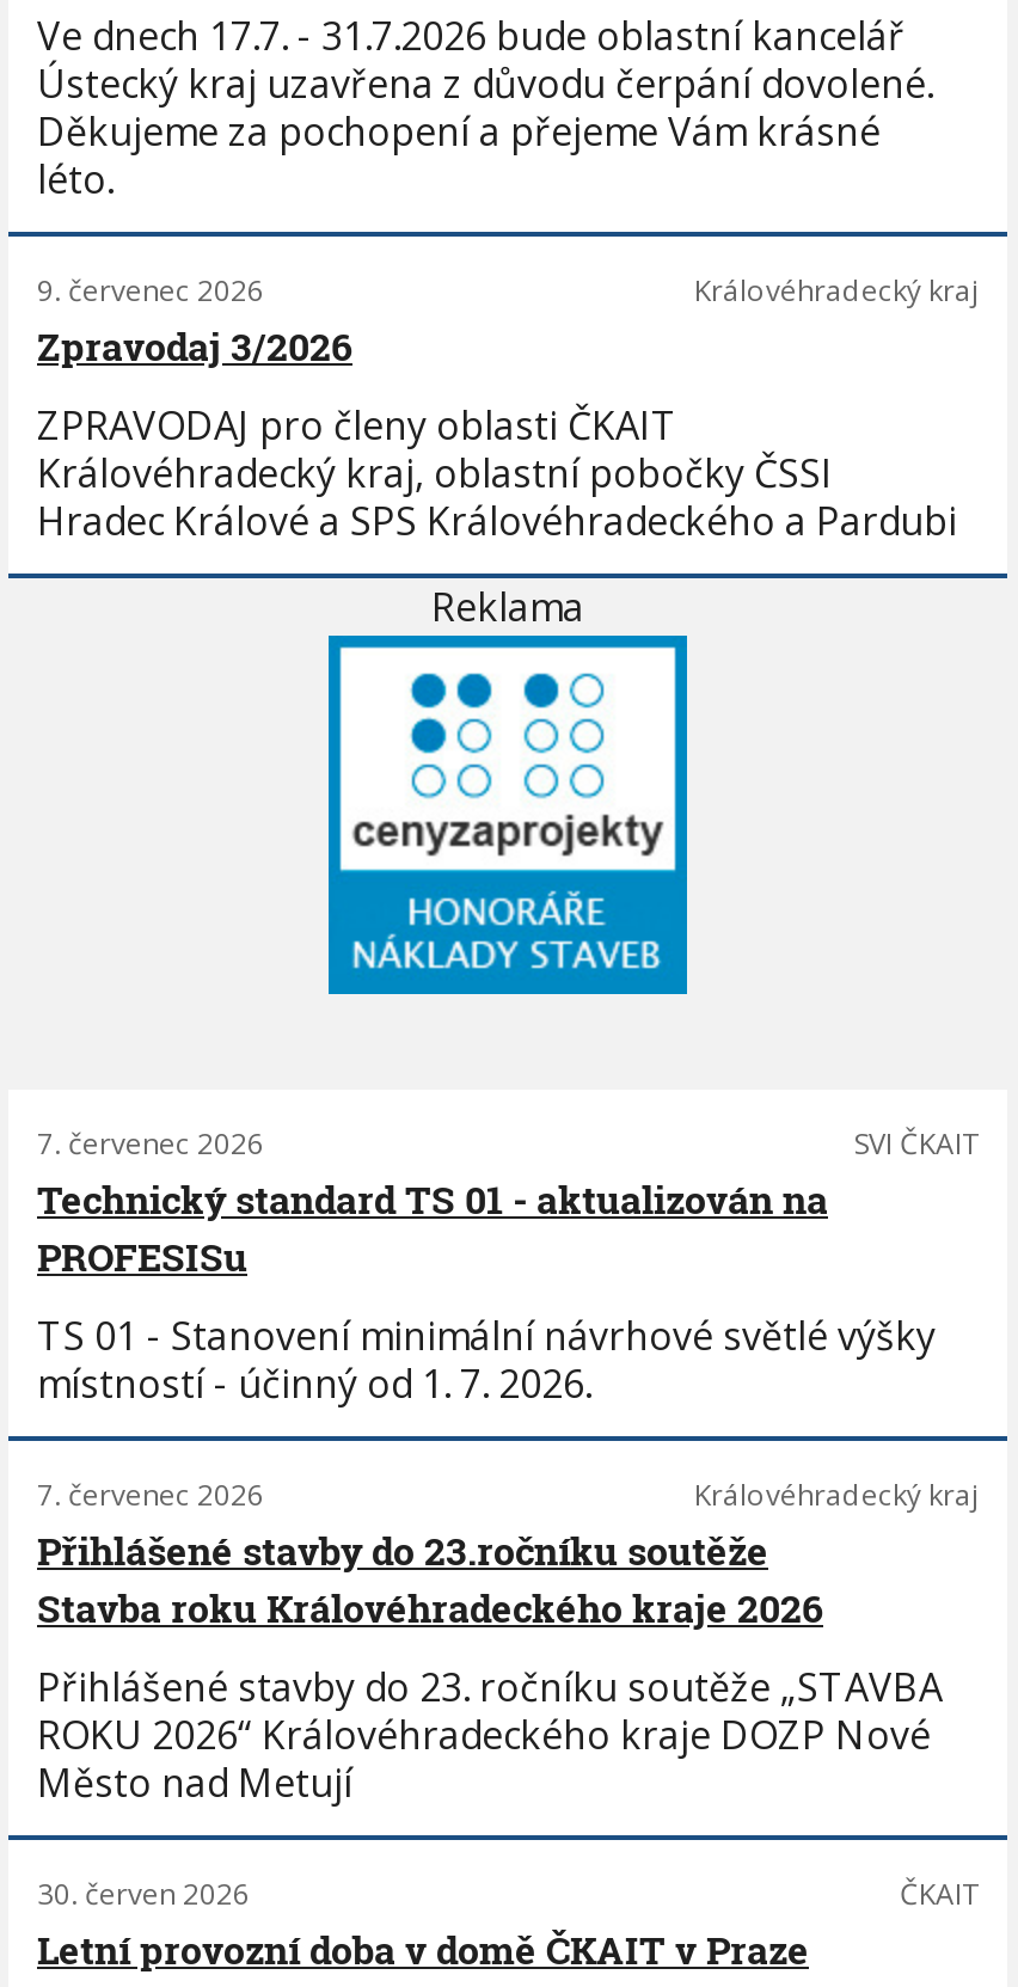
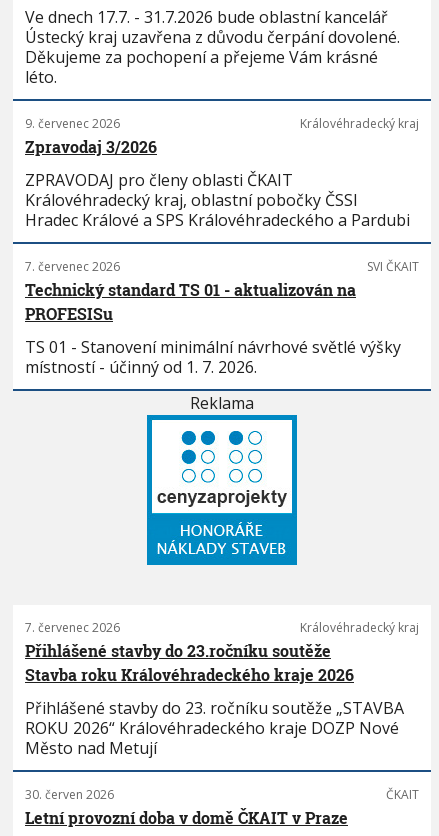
moved down: [image] | Reklama

moved up: 7. červenec 2026 | SVI ČKAIT | Technický standard TS 01 - aktualizován na | PROFESISu | TS 01 - Stanovení minimální návrhové světlé výšky | místností - účinný od 1. 7. 2026.
